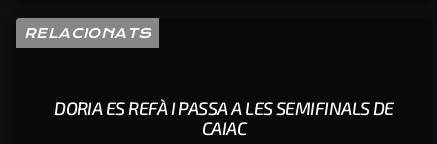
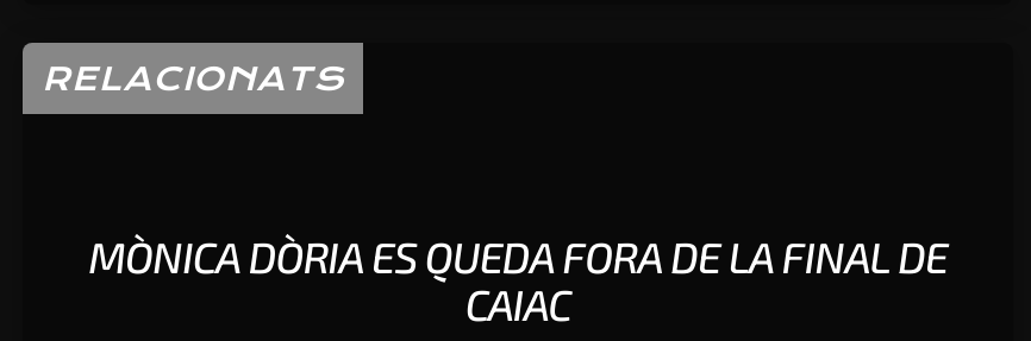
- DORIA ES REFÀ I PASSA A LES SEMIFINALS DE
+ MÒNICA DÒRIA ES QUEDA FORA DE LA FINAL DE
